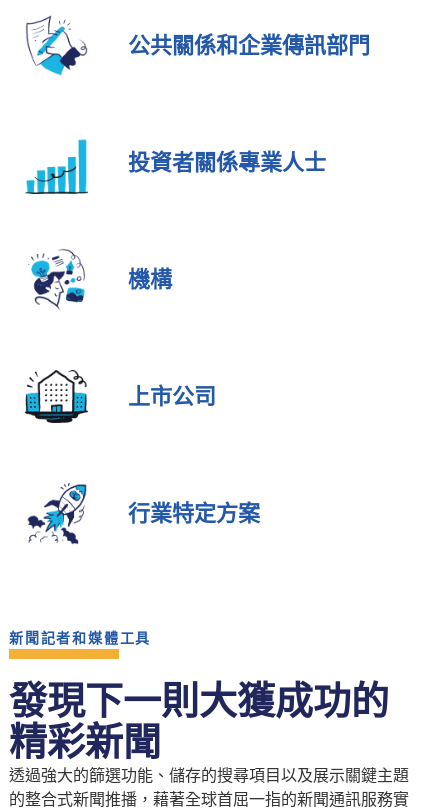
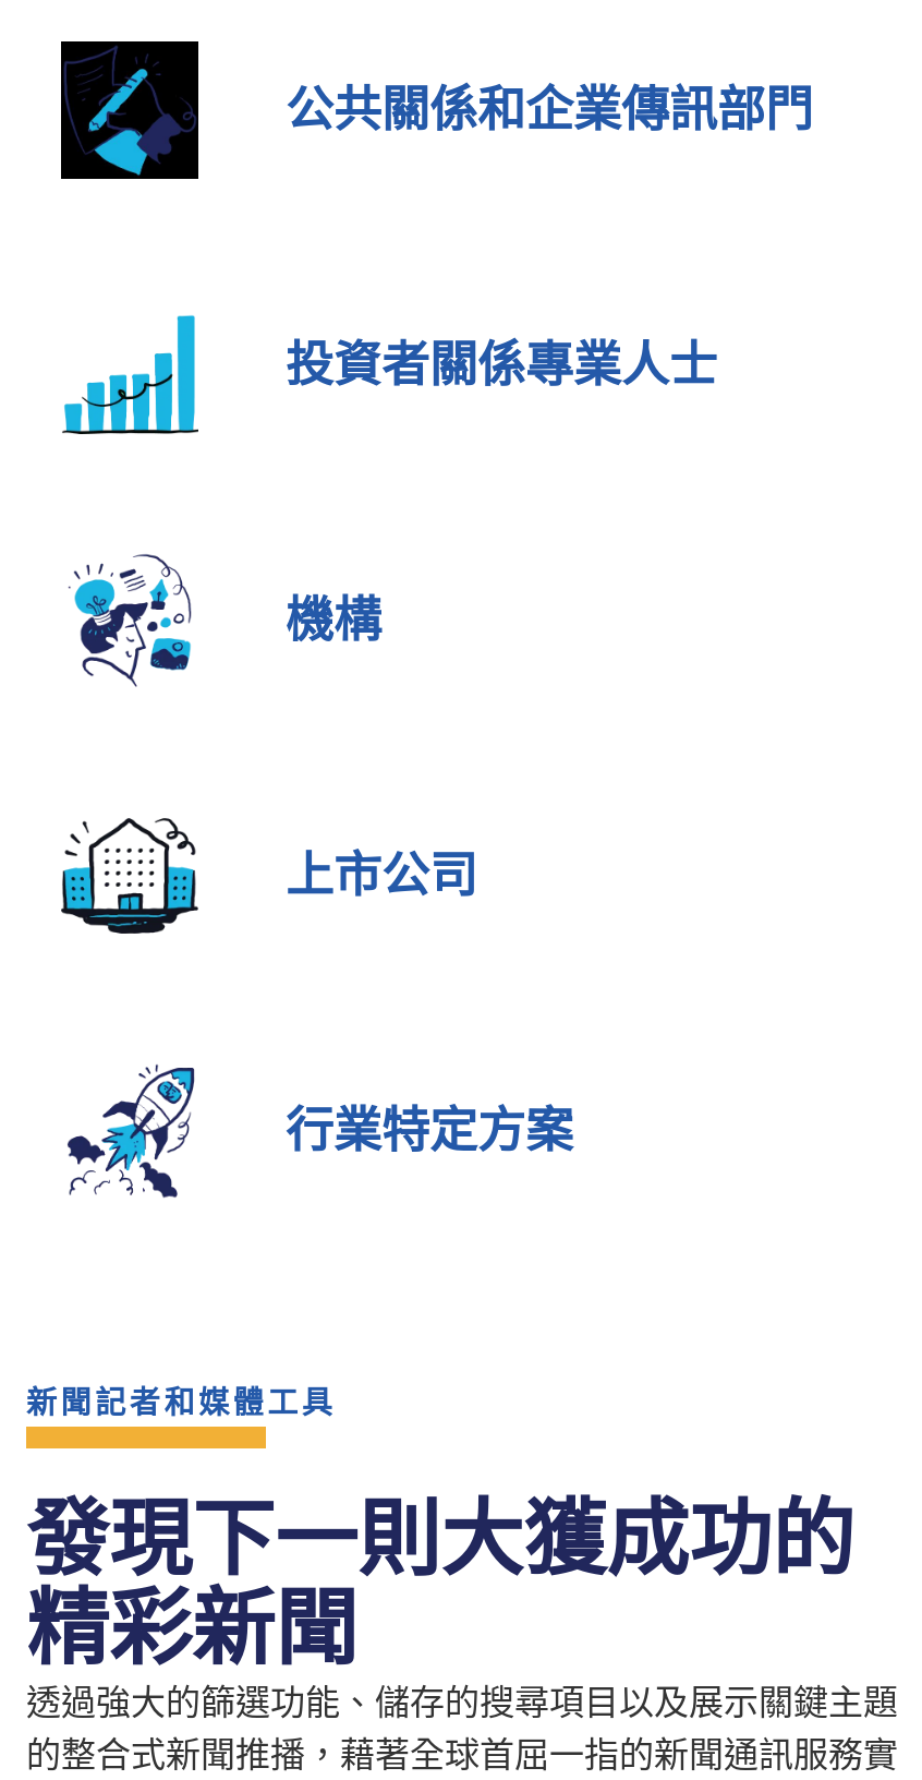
- [image]
+ [image]
